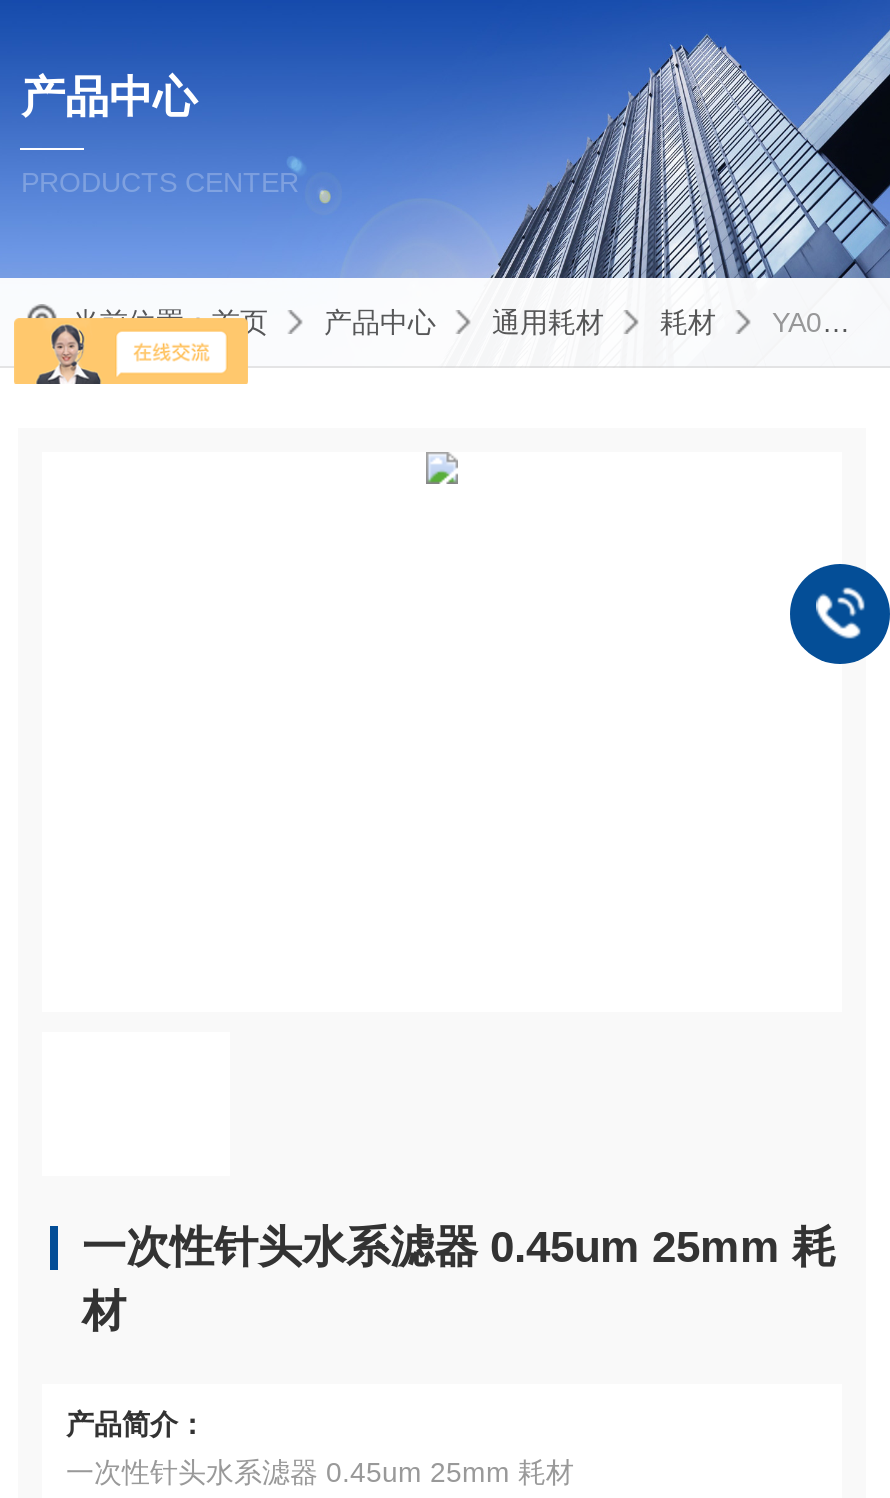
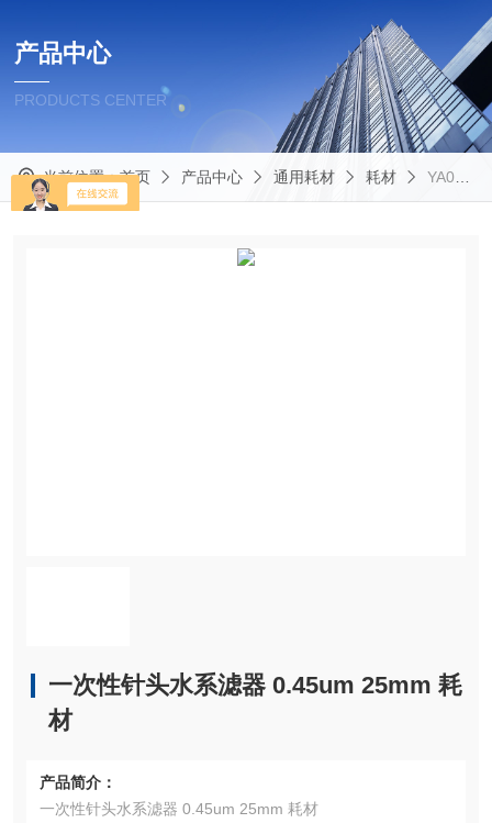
- [image]
